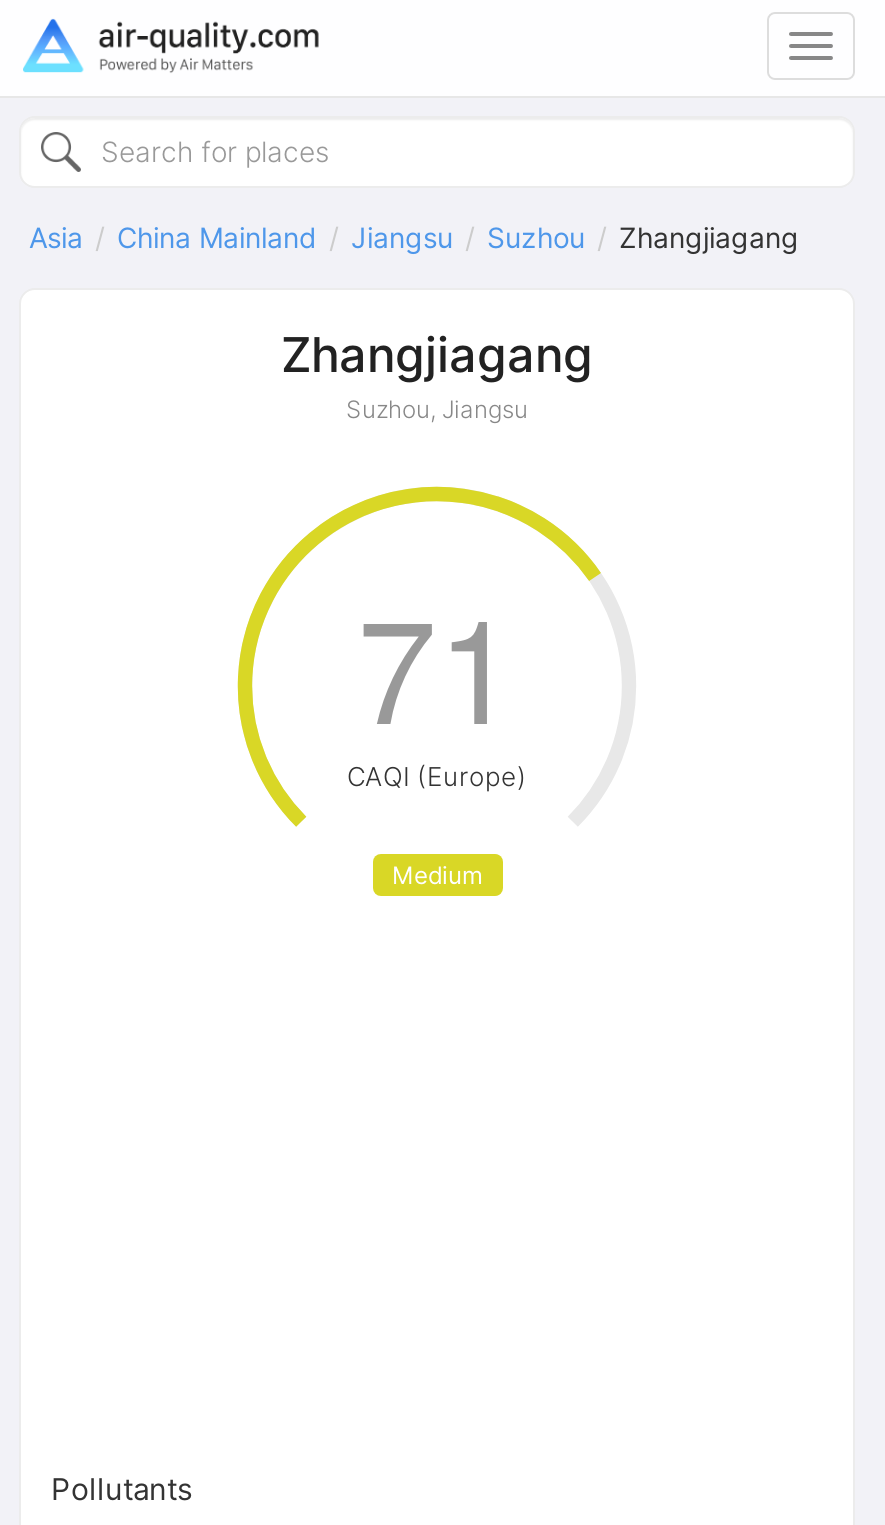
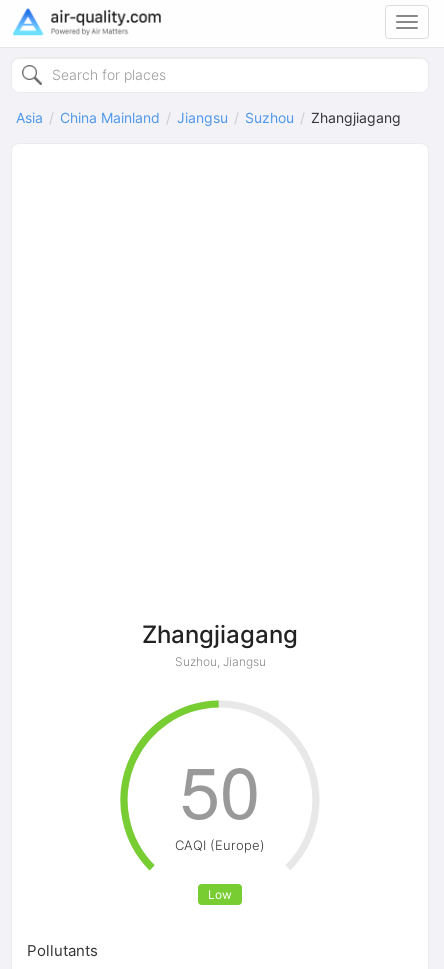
moved down: Zhangjiagang | Suzhou, Jiangsu

- 71
+ 50

moved down: CAQI (Europe)

- Medium
+ Low
